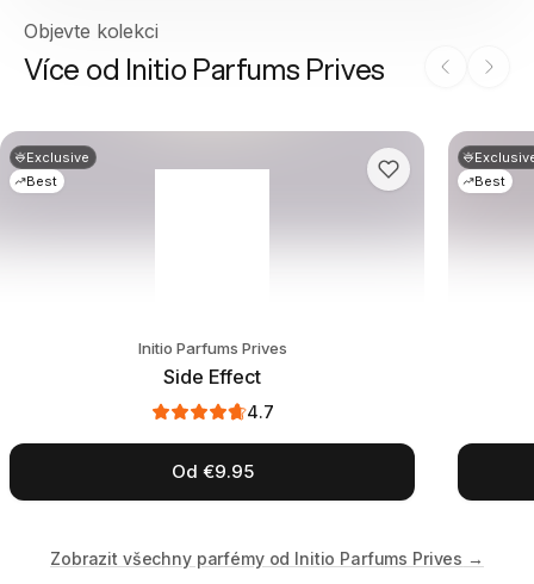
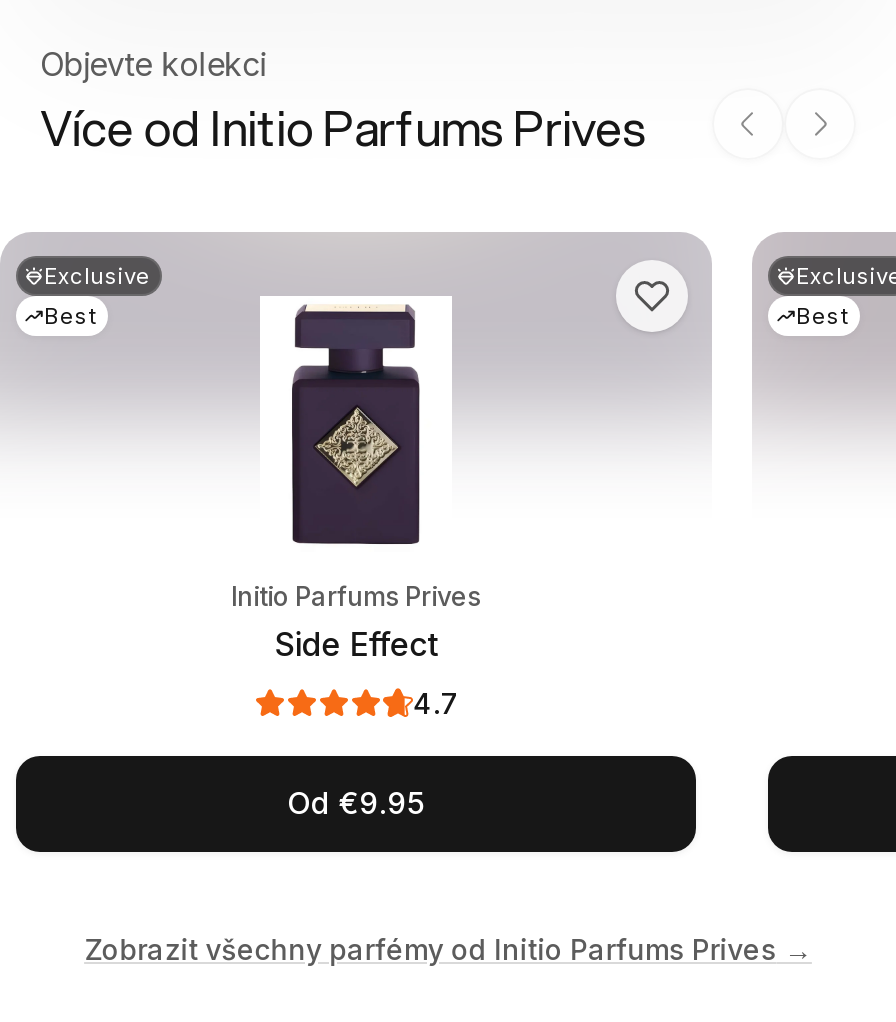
+ [image]
